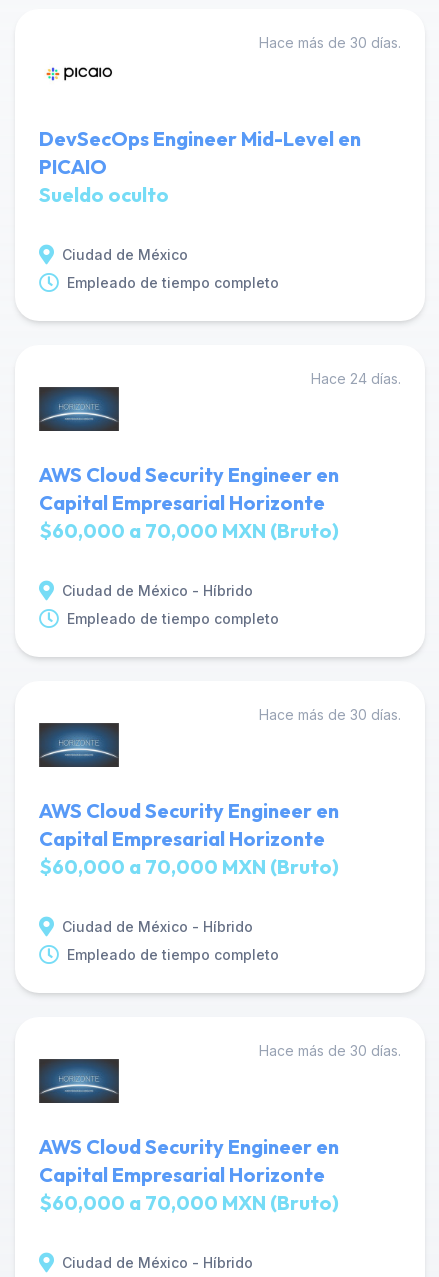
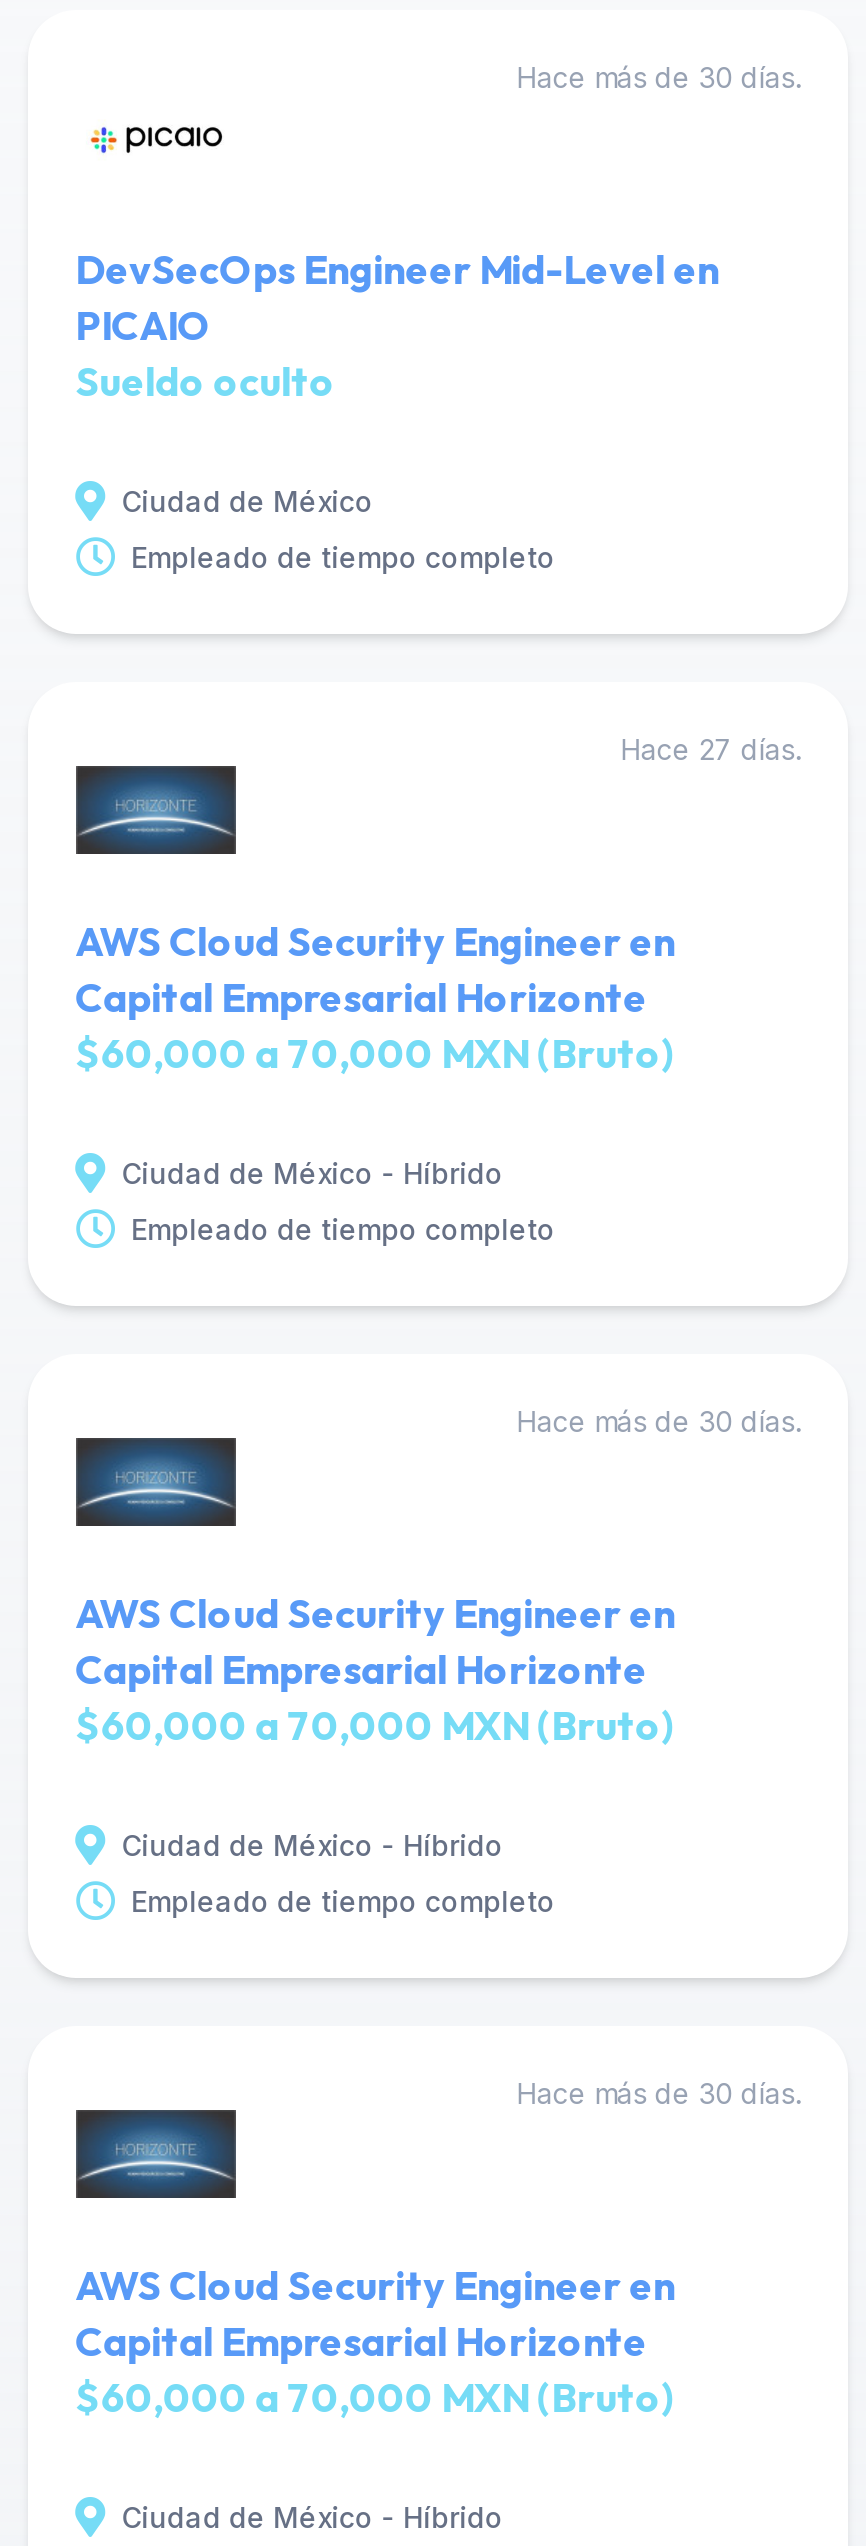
- Hace 24 días.
+ Hace 27 días.
